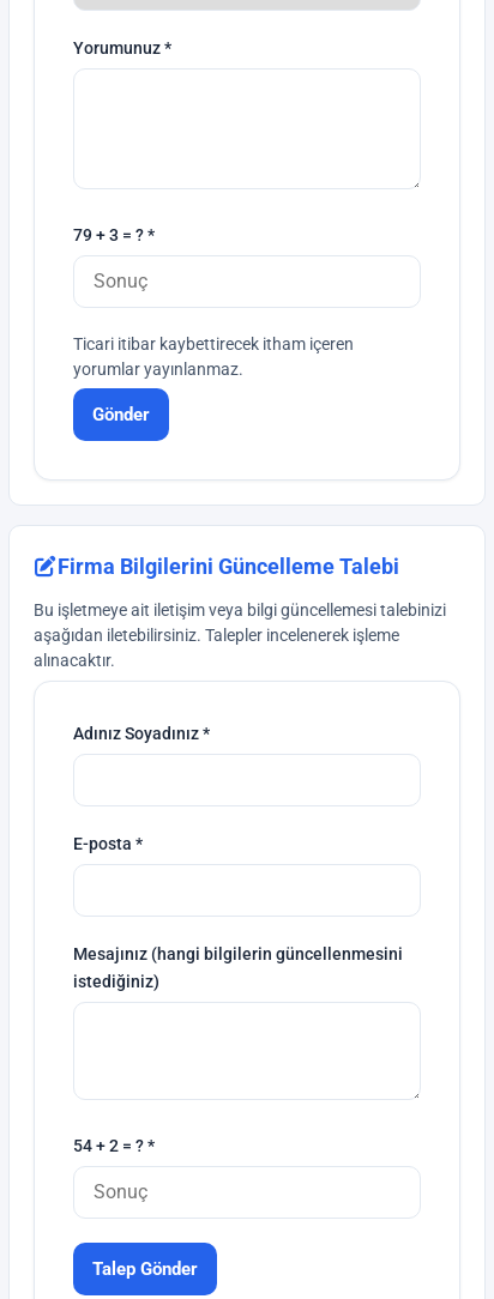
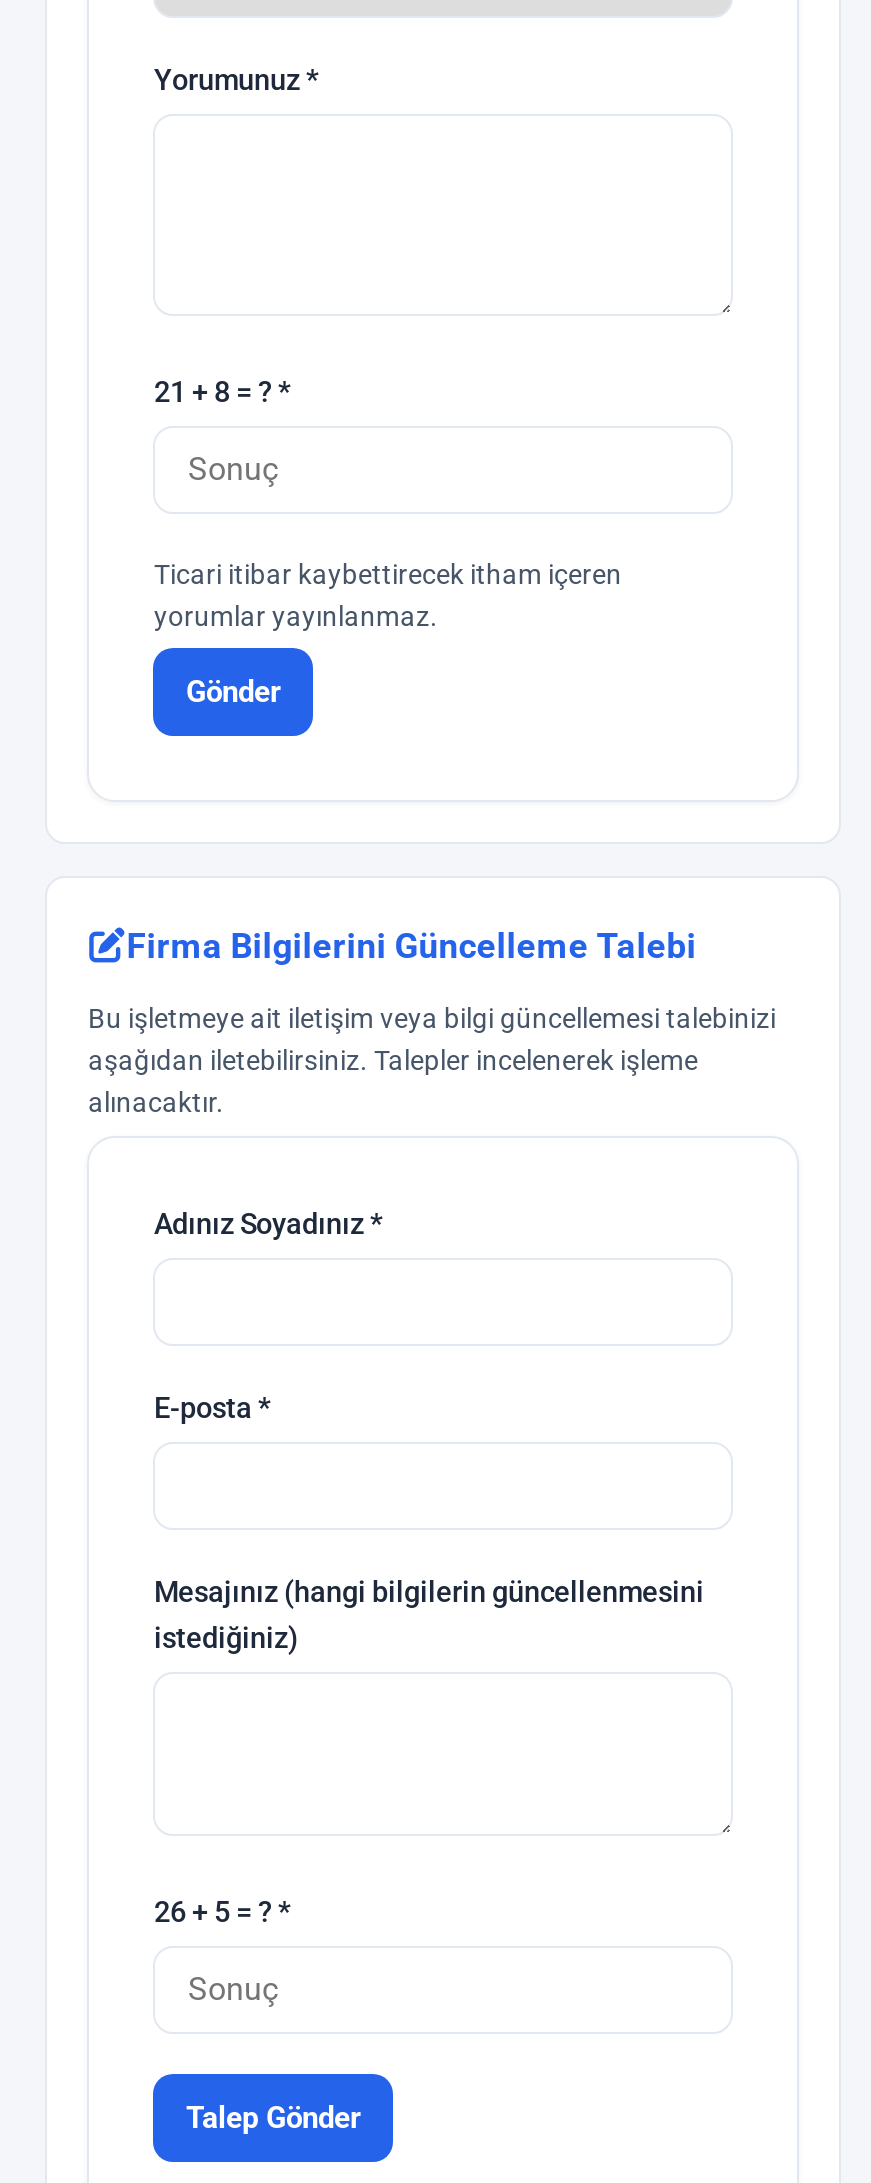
- 79 + 3 = ? *
+ 21 + 8 = ? *

- 54 + 2 = ? *
+ 26 + 5 = ? *
